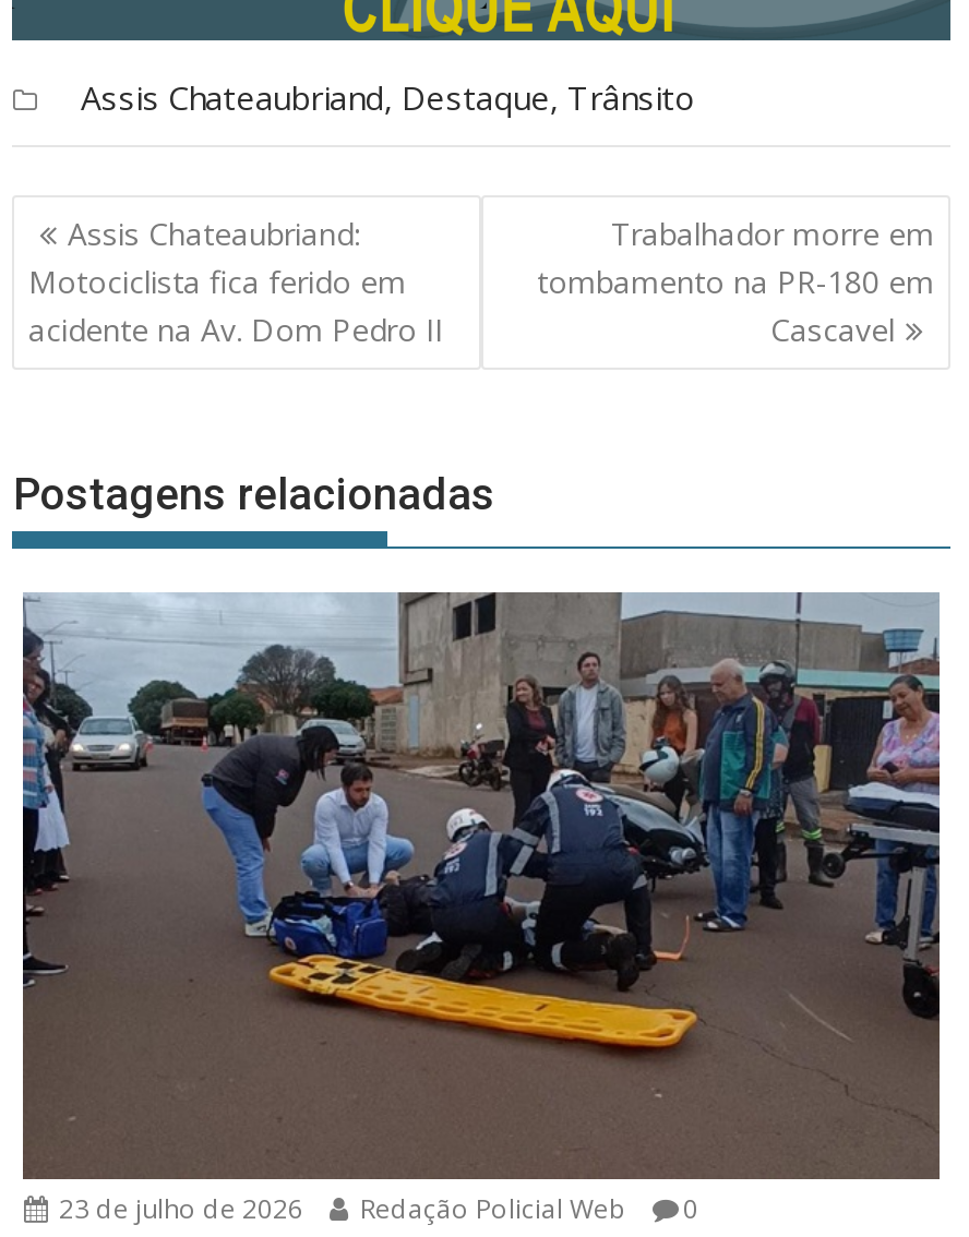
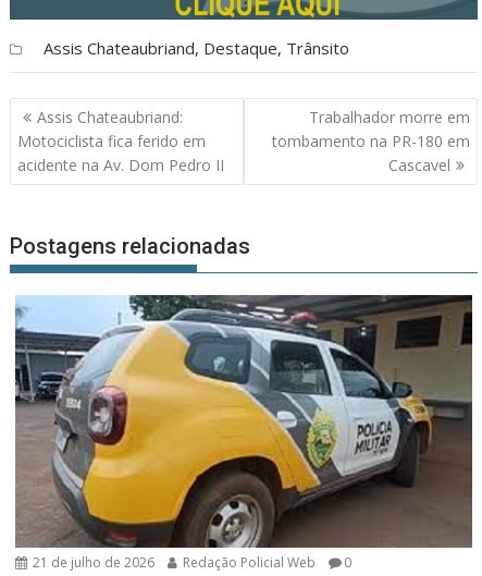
- [image]
- 23 de julho de 2026 Redação Policial Web 0
+ [image]
+ 21 de julho de 2026 Redação Policial Web 0
